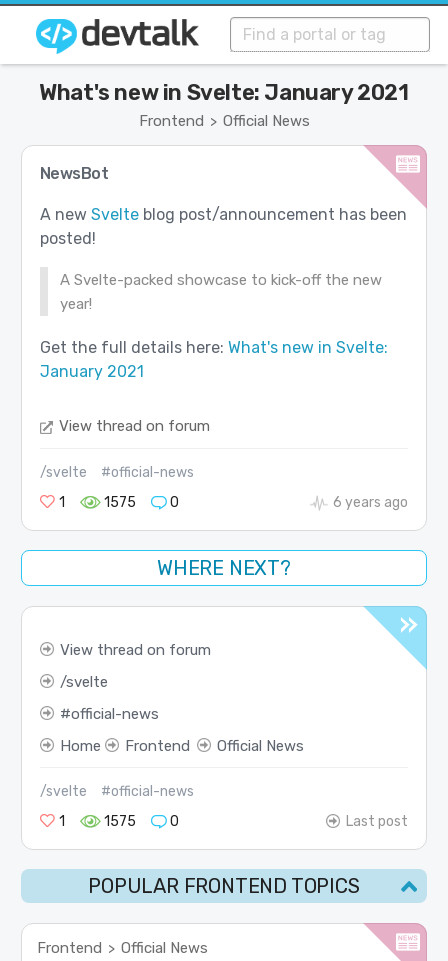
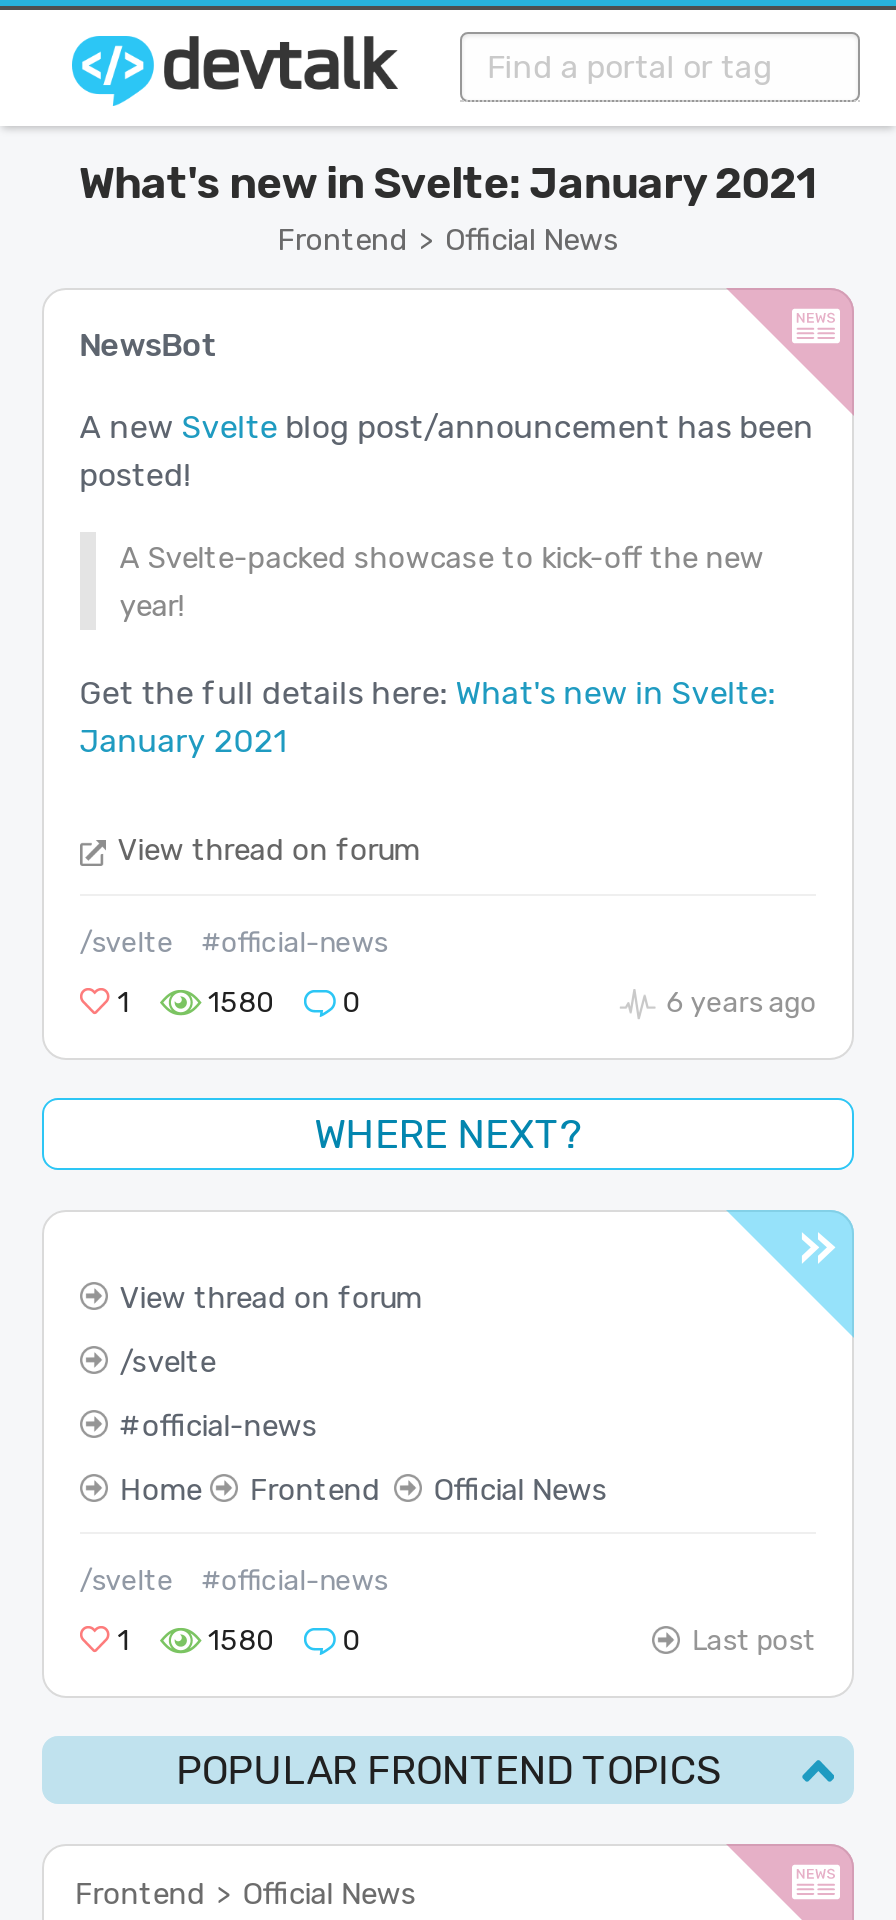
- 1575
+ 1580

- 1575
+ 1580
